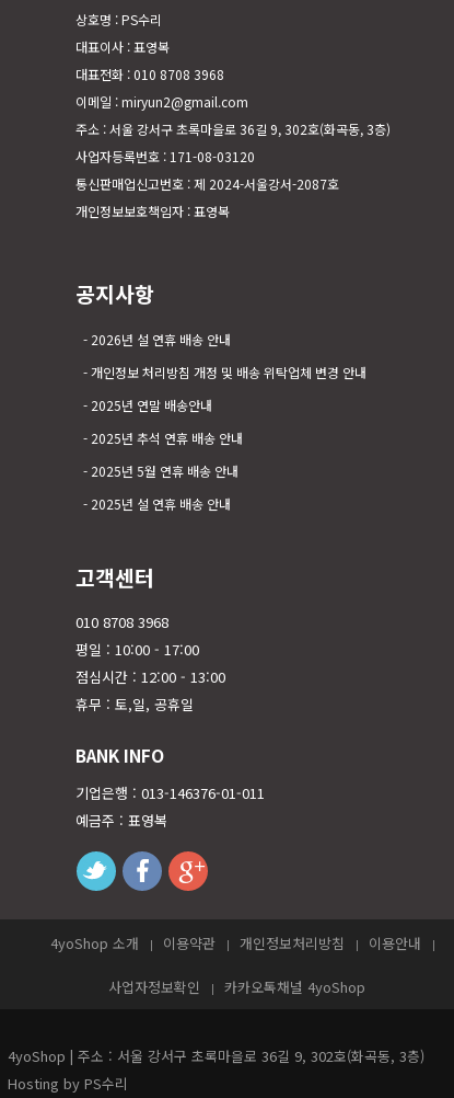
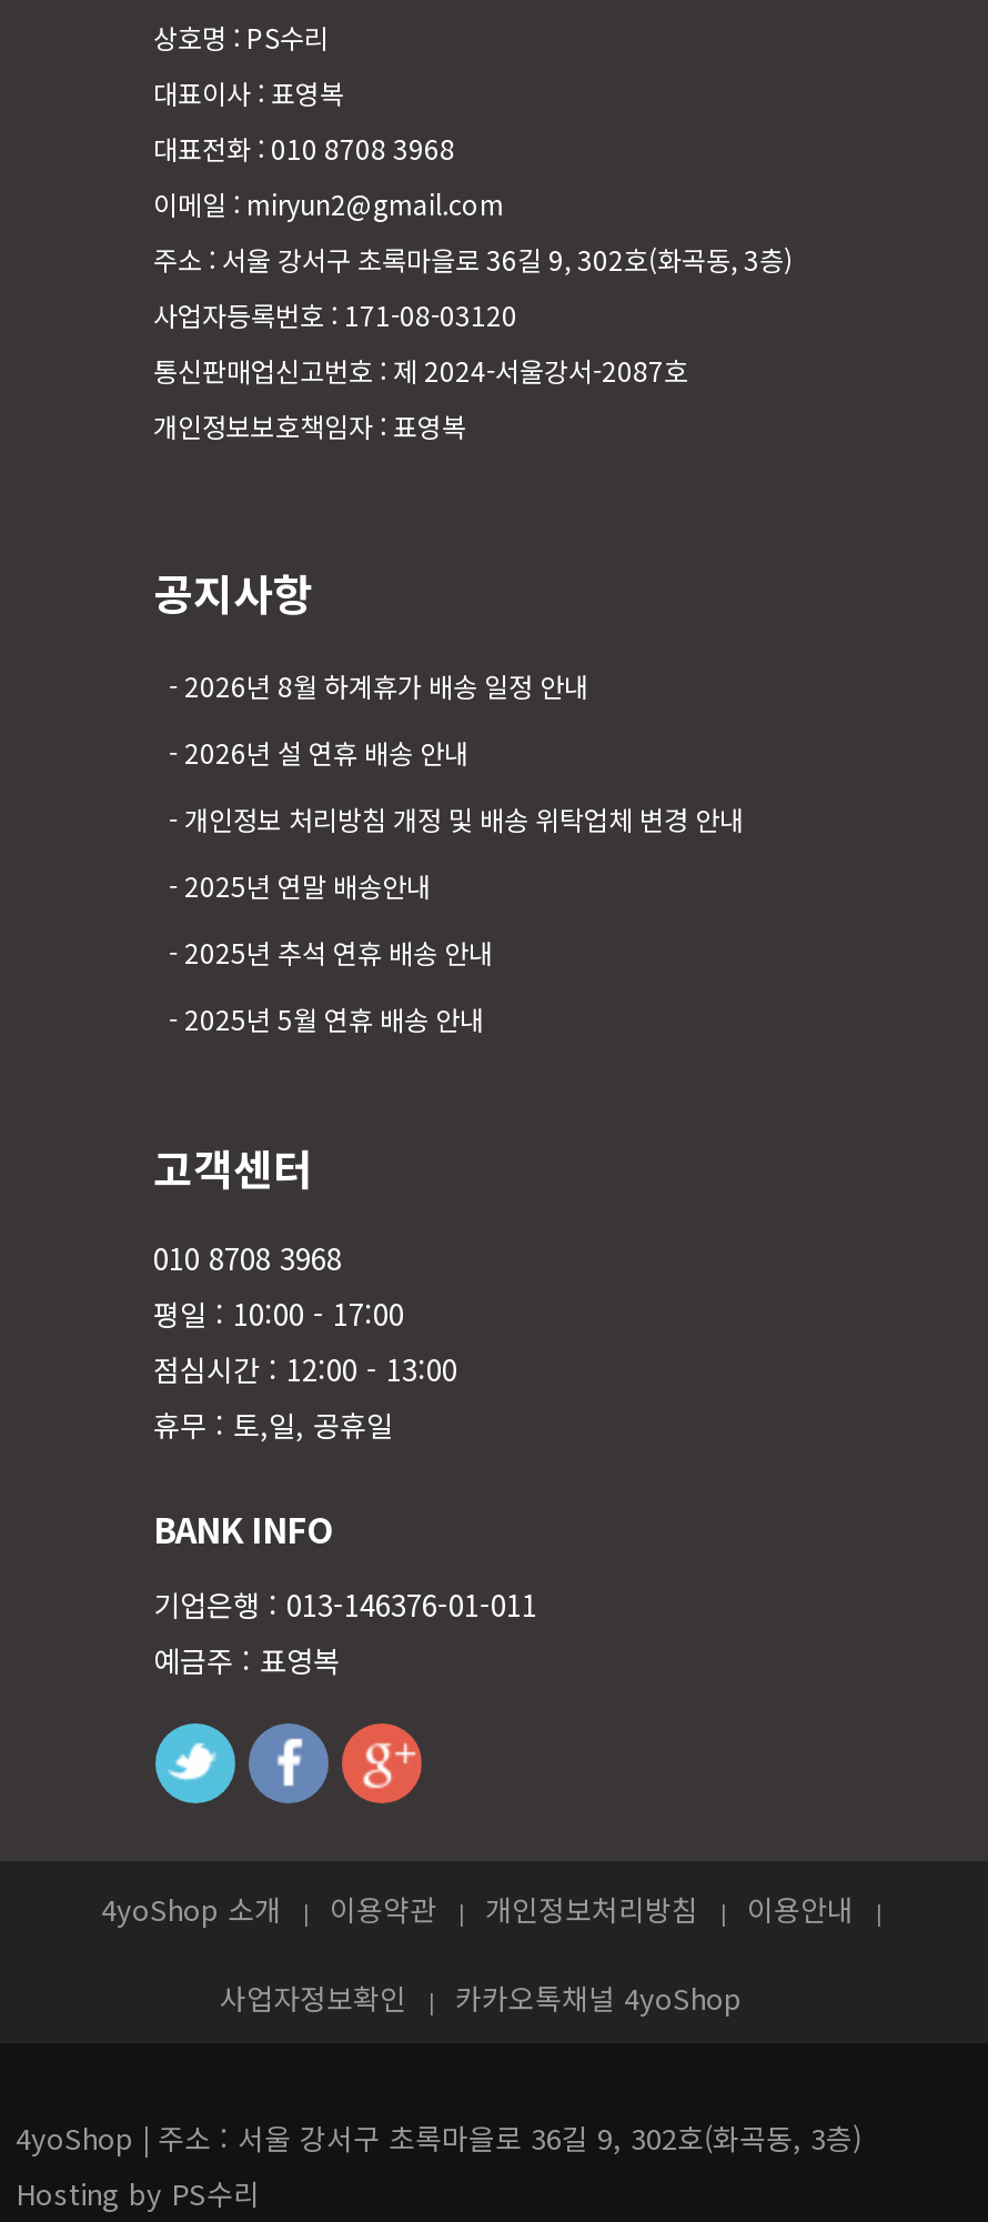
+ 2026년 8월 하계휴가 배송 일정 안내

moved down: 2026년 설 연휴 배송 안내 | 개인정보 처리방침 개정 및 배송 위탁업체 변경 안내 | 2025년 연말 배송안내 | 2025년 추석 연휴 배송 안내 | 2025년 5월 연휴 배송 안내

- 2025년 설 연휴 배송 안내
